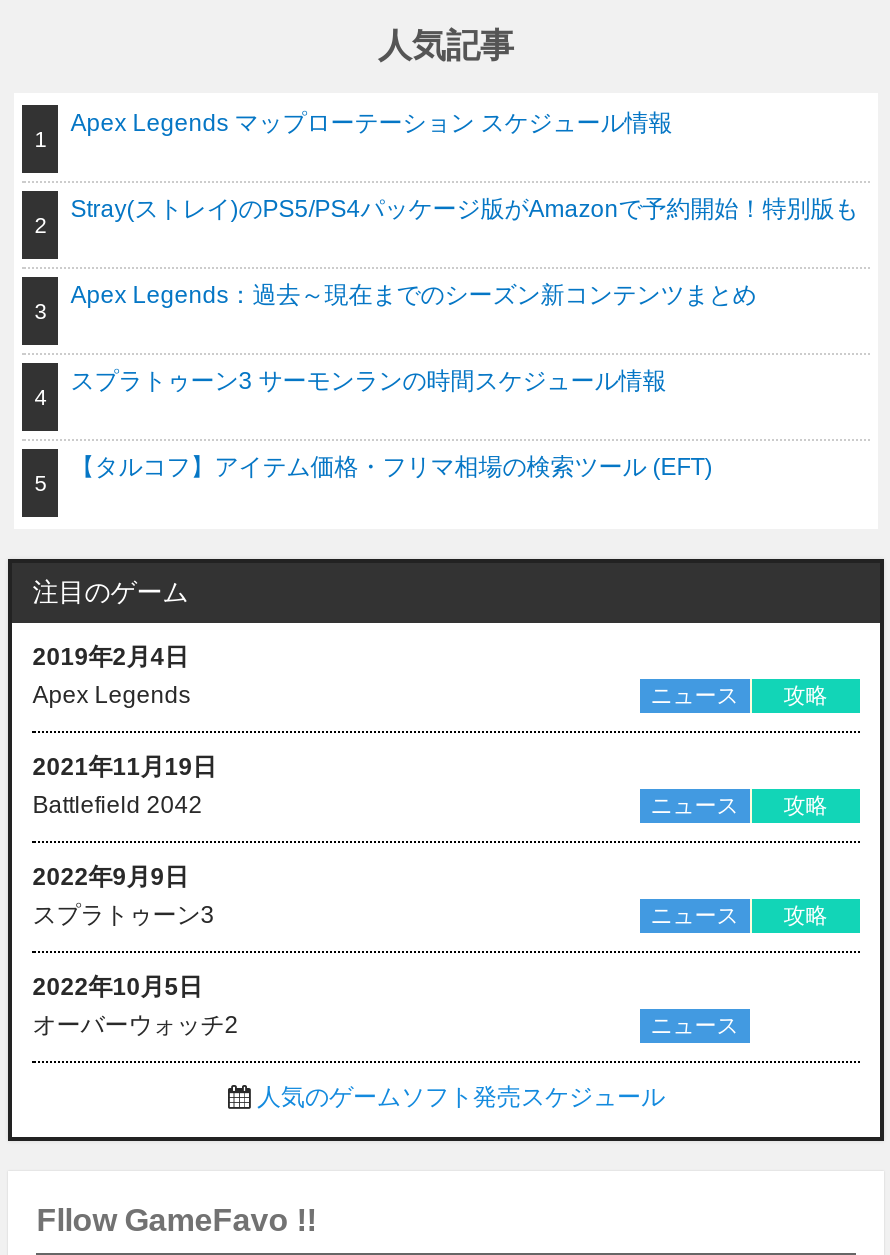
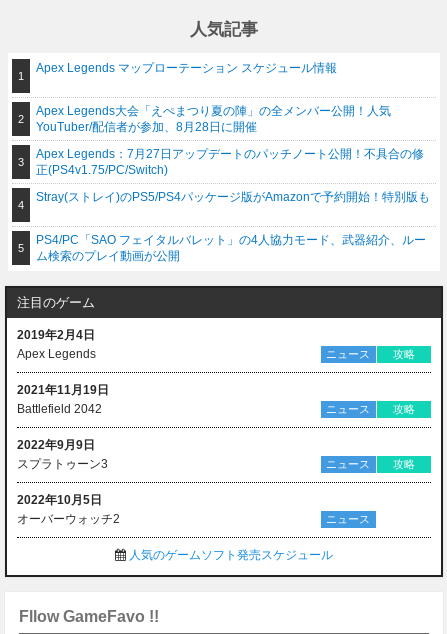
+ Apex Legends大会「えぺまつり夏の陣」の全メンバー公開！人気
+ YouTuber/配信者が参加、8月28日に開催
+ Apex Legends：7月27日アップデートのパッチノート公開！不具合の修
+ 正(PS4v1.75/PC/Switch)

moved down: Stray(ストレイ)のPS5/PS4パッケージ版がAmazonで予約開始！特別版も

- Apex Legends：過去～現在までのシーズン新コンテンツまとめ
- スプラトゥーン3 サーモンランの時間スケジュール情報
- 【タルコフ】アイテム価格・フリマ相場の検索ツール (EFT)
+ PS4/PC「SAO フェイタルバレット」の4人協力モード、武器紹介、ルー
+ ム検索のプレイ動画が公開
